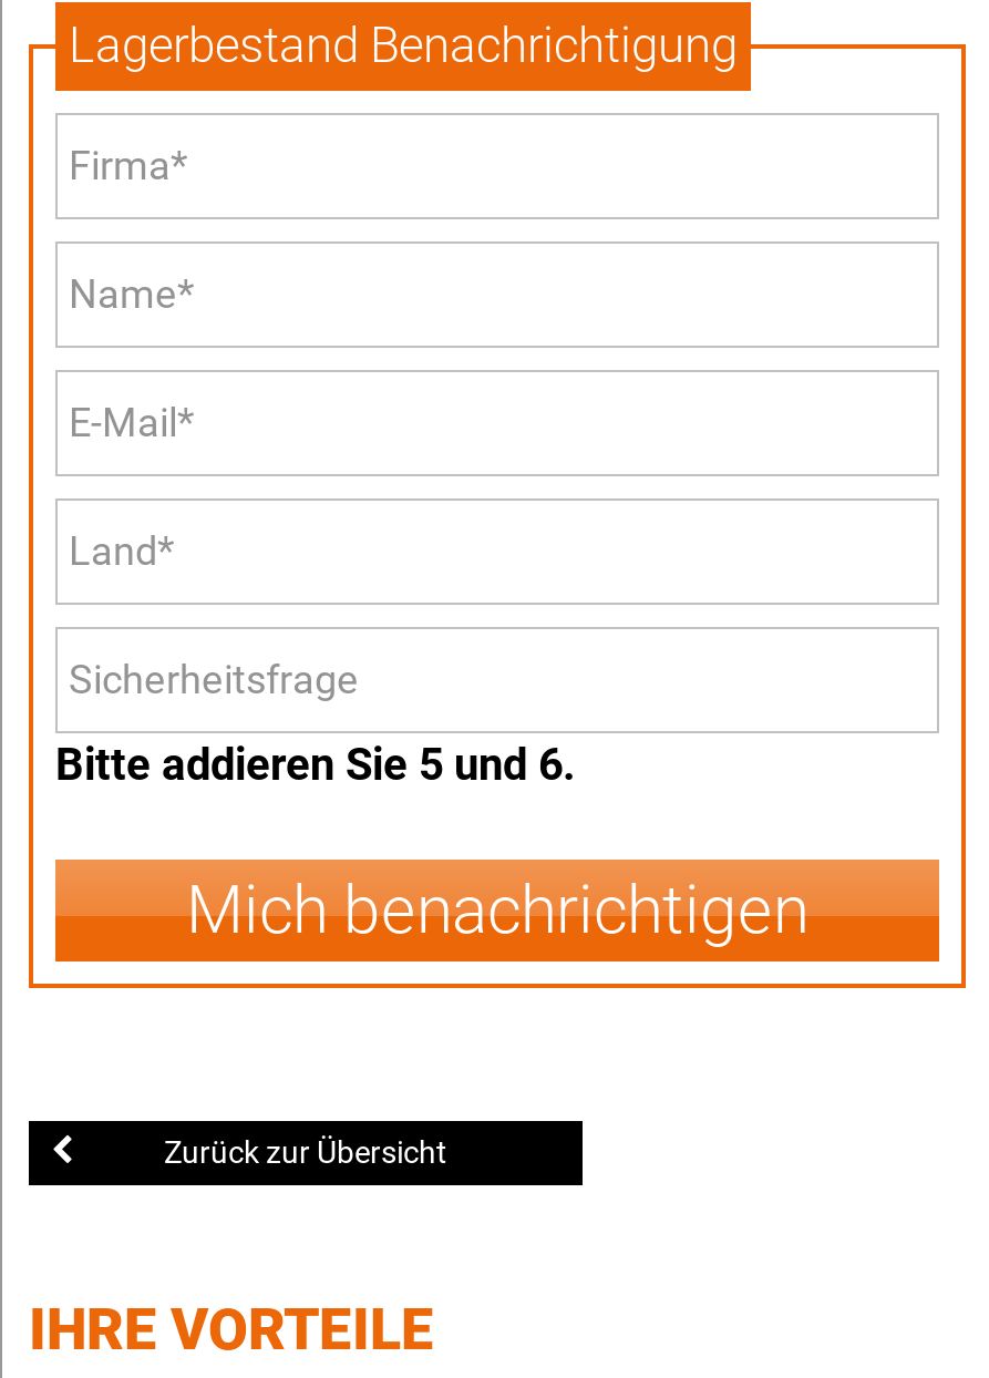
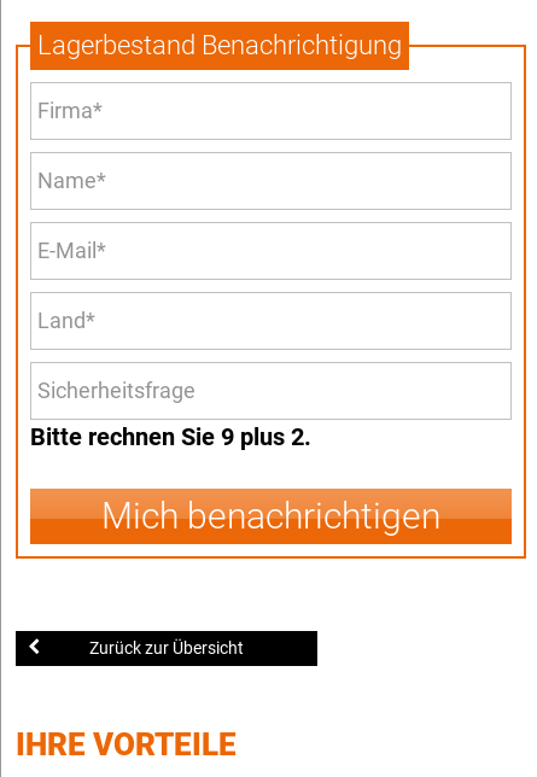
- Bitte addieren Sie 5 und 6.
+ Bitte rechnen Sie 9 plus 2.
